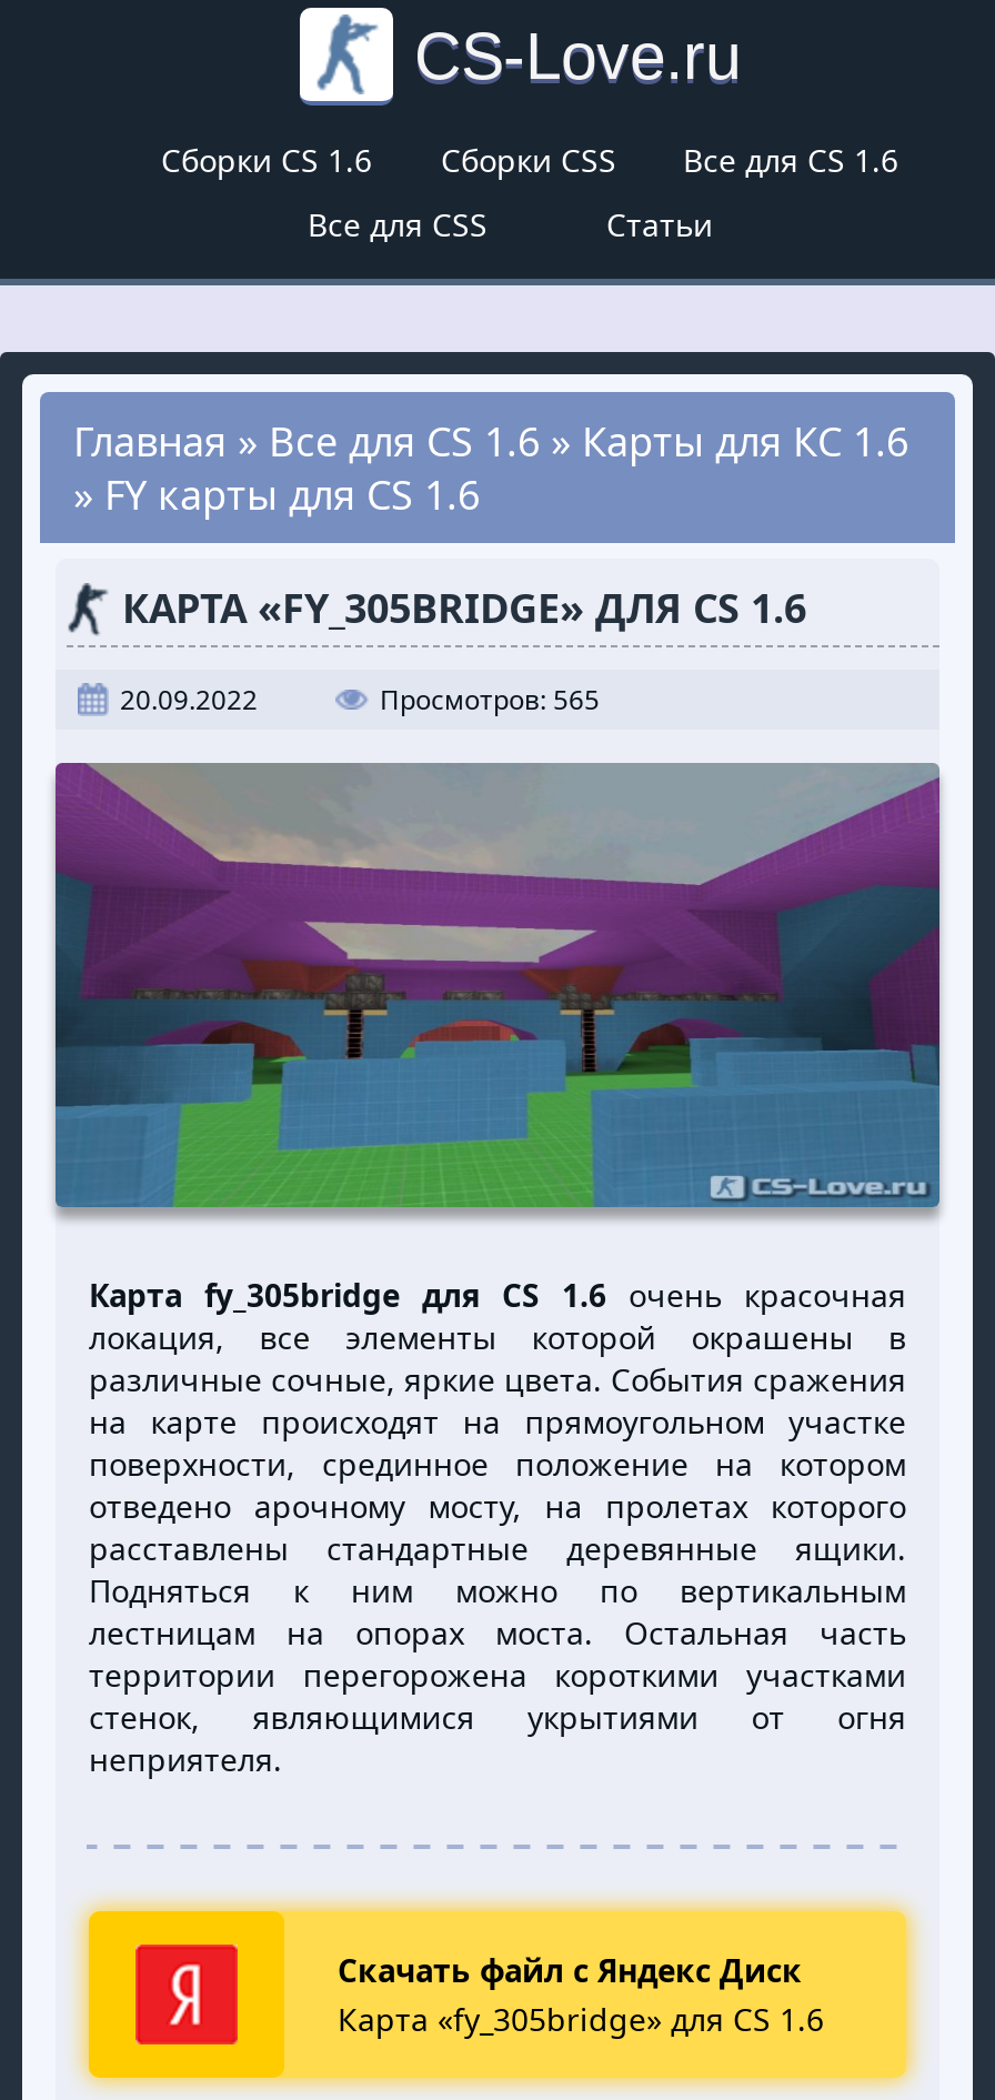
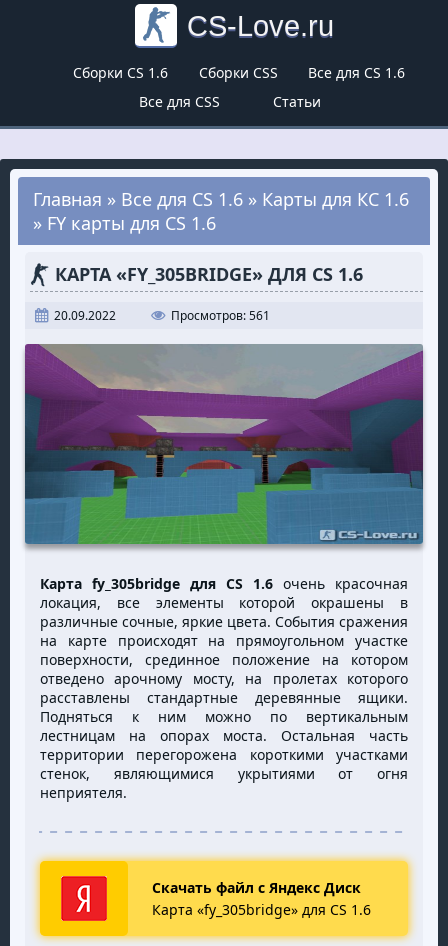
- Просмотров: 565
+ Просмотров: 561
